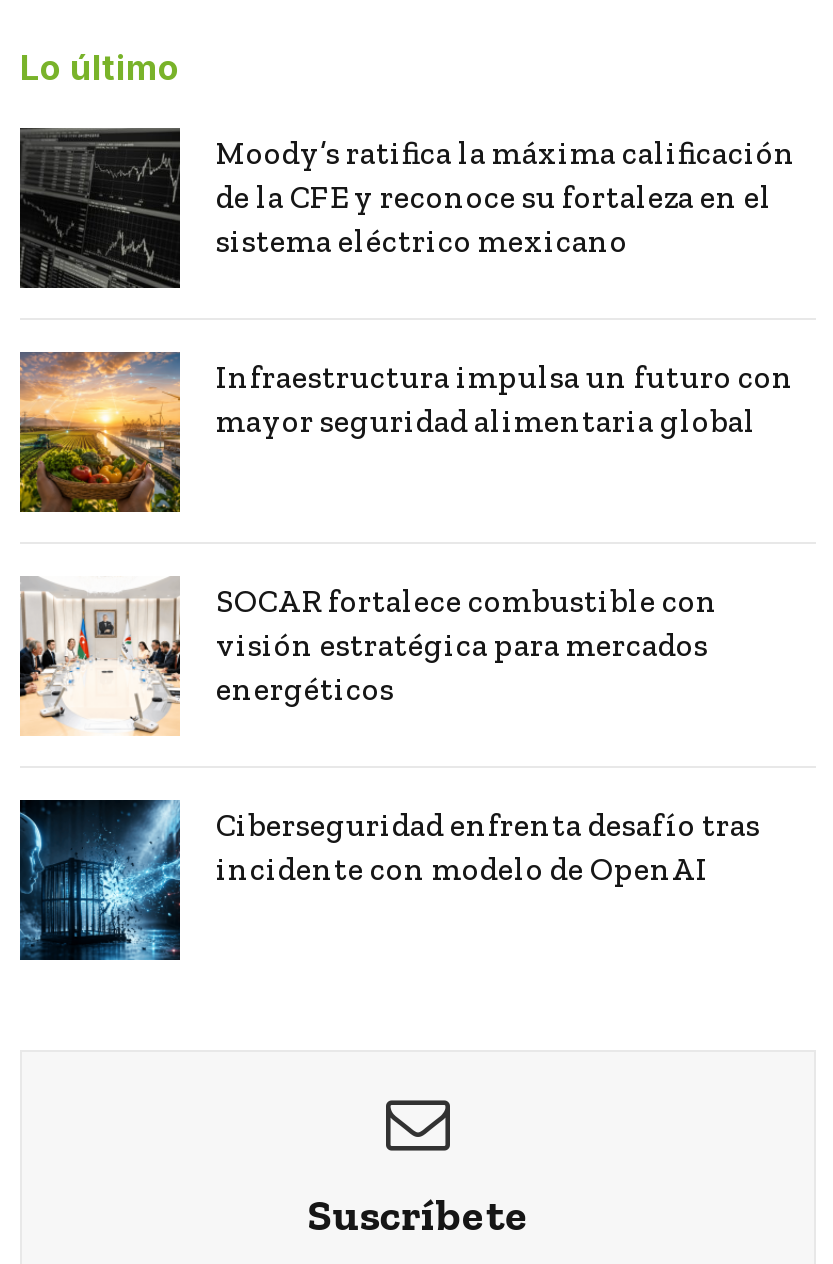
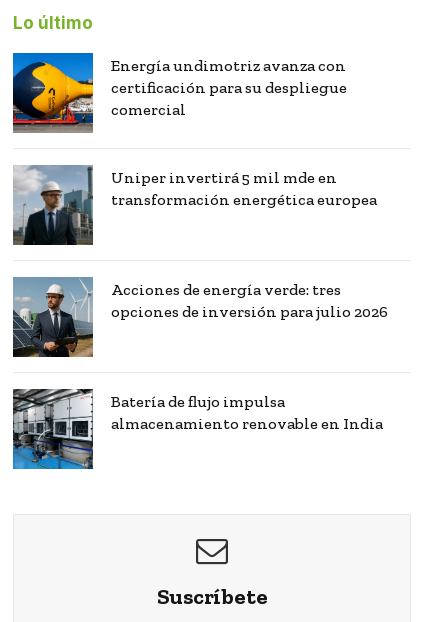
- [image]
- Moody’s ratifica la máxima calificación
- de la CFE y reconoce su fortaleza en el
- sistema eléctrico mexicano
+ [image]
+ Energía undimotriz avanza con
+ certificación para su despliegue
+ comercial

- [image]
- Infraestructura impulsa un futuro con
- mayor seguridad alimentaria global
+ [image]
+ Uniper invertirá 5 mil mde en
+ transformación energética europea

- [image]
- SOCAR fortalece combustible con
- visión estratégica para mercados
- energéticos
+ [image]
+ Acciones de energía verde: tres
+ opciones de inversión para julio 2026

- [image]
- Ciberseguridad enfrenta desafío tras
- incidente con modelo de OpenAI
+ [image]
+ Batería de flujo impulsa
+ almacenamiento renovable en India
